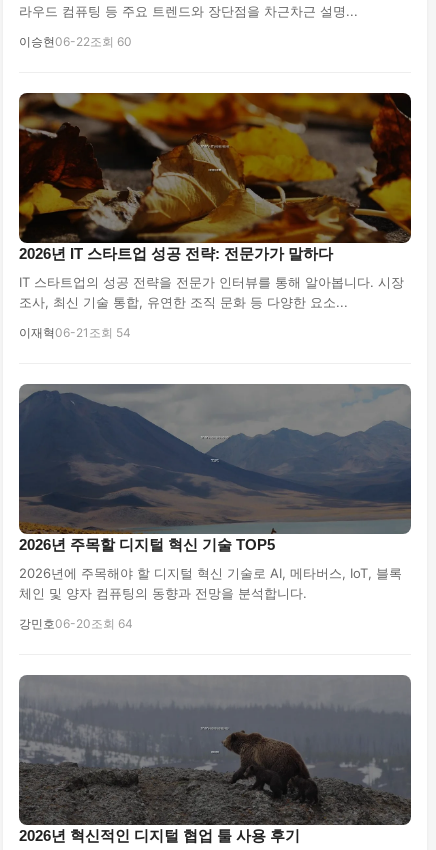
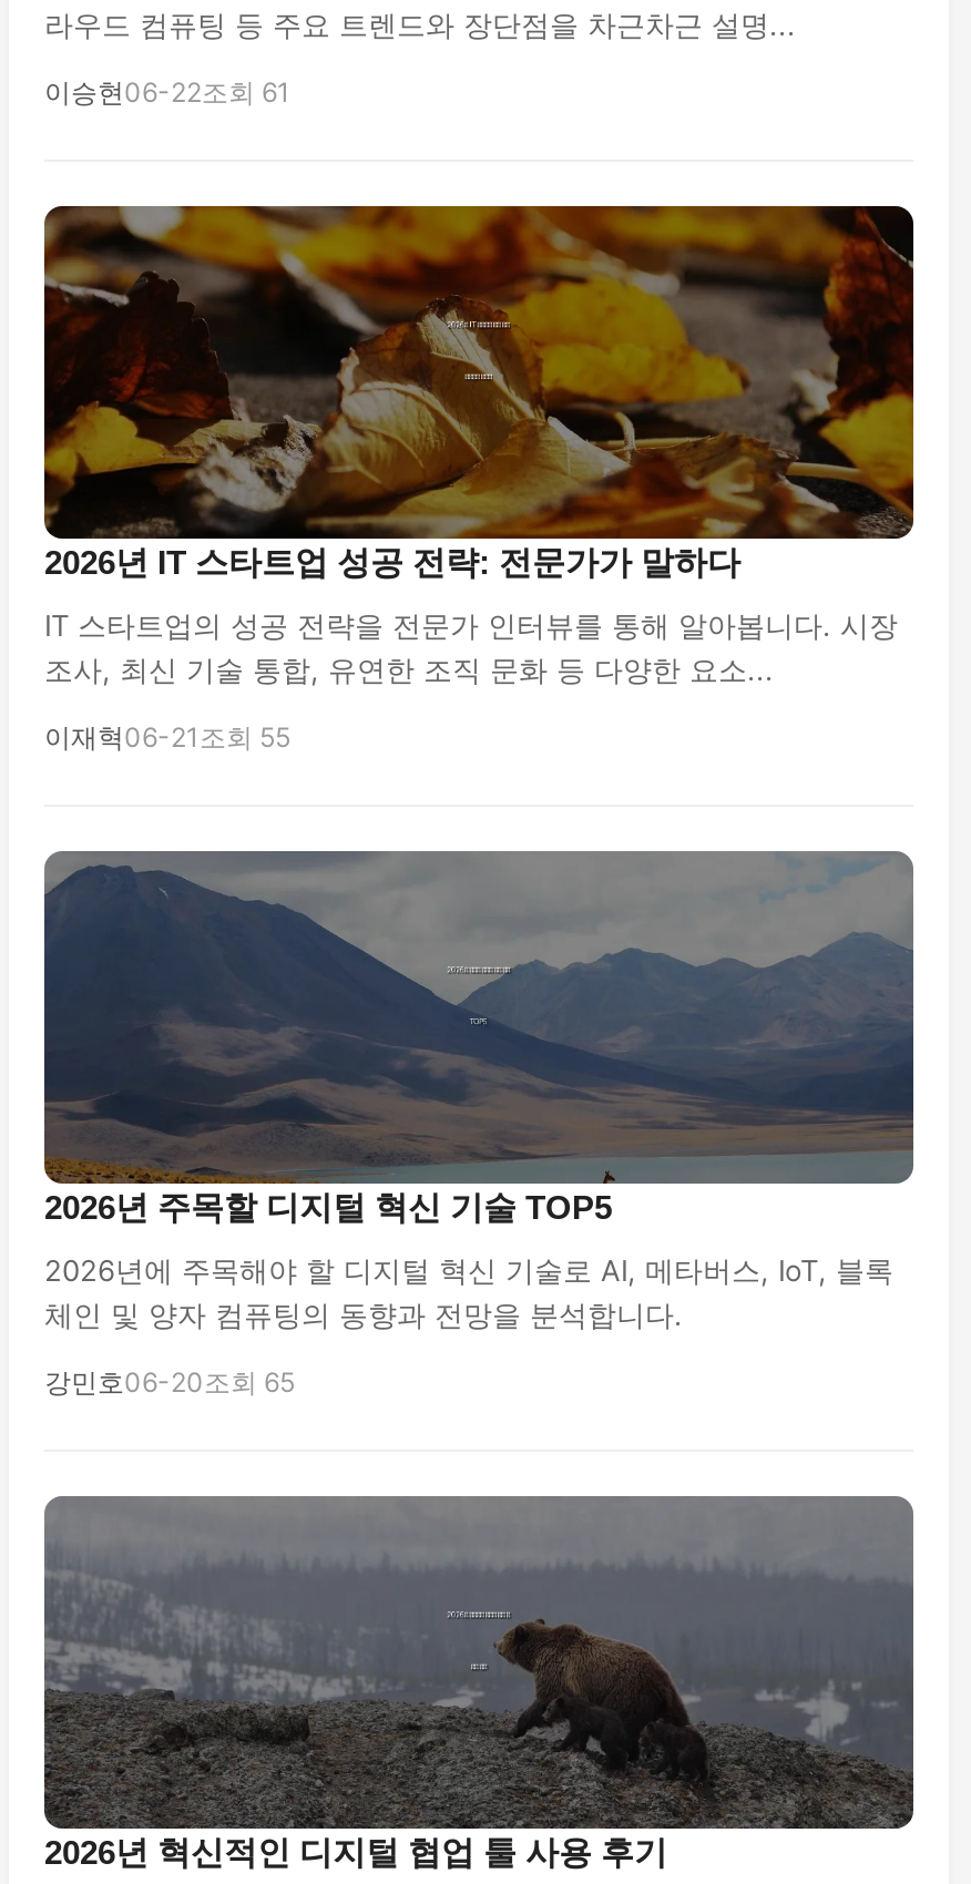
- 이승현 06-22조회 60
+ 이승현 06-22조회 61

- 이재혁 06-21 조회 54
+ 이재혁 06-21 조회 55

- 강민호06-20조회 64
+ 강민호06-20조회 65
